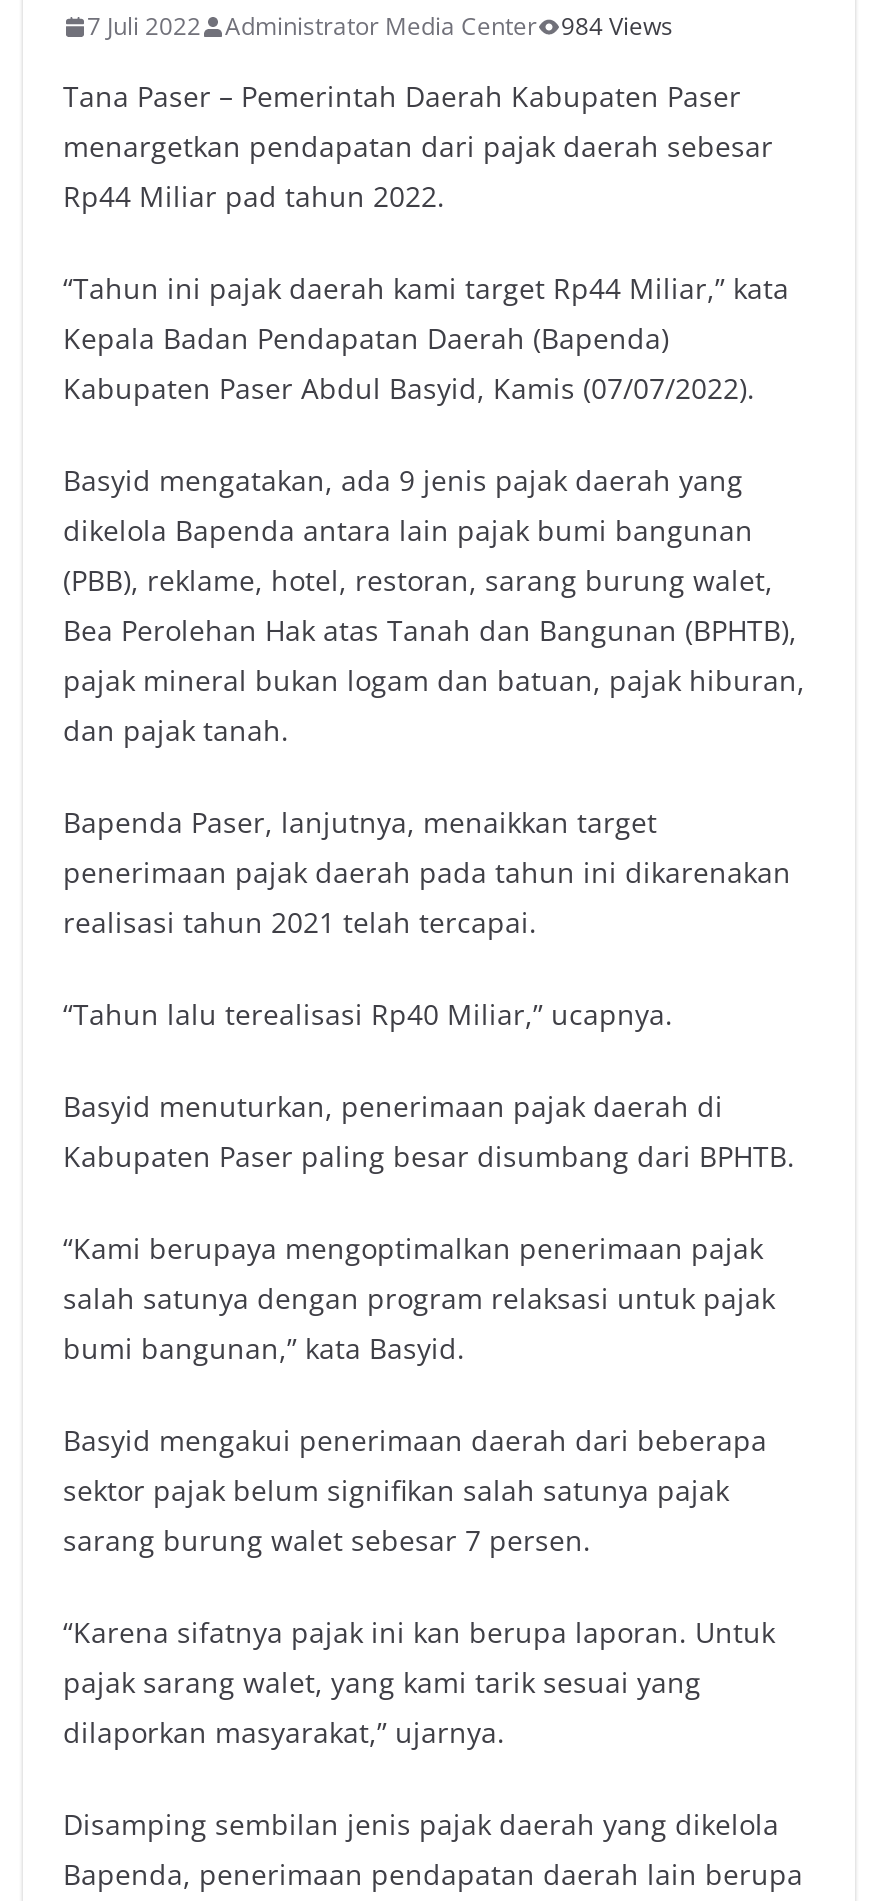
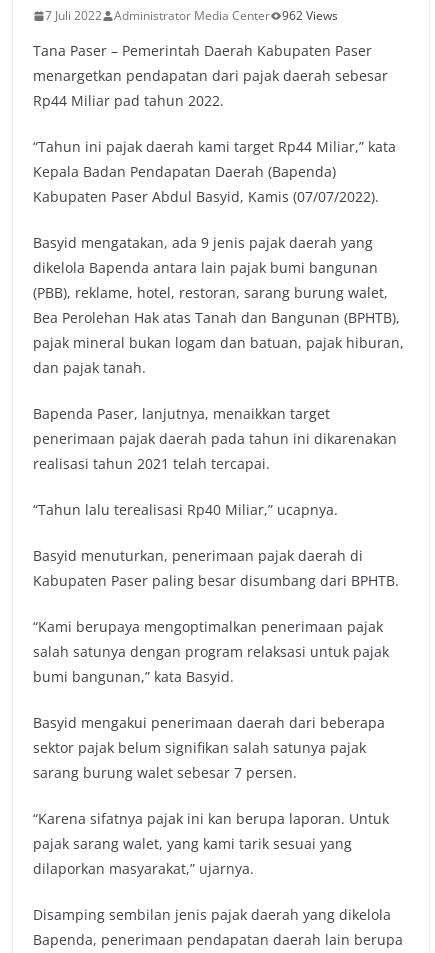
- 7 Juli 2022 Administrator Media Center 984 Views
+ 7 Juli 2022 Administrator Media Center 962 Views
